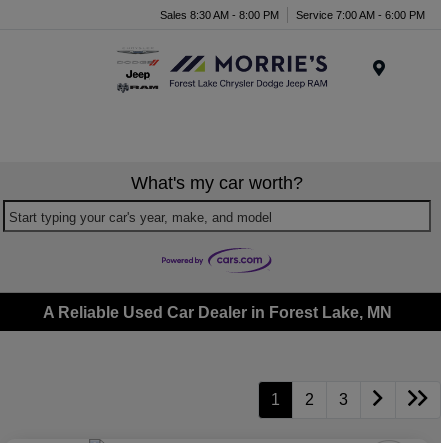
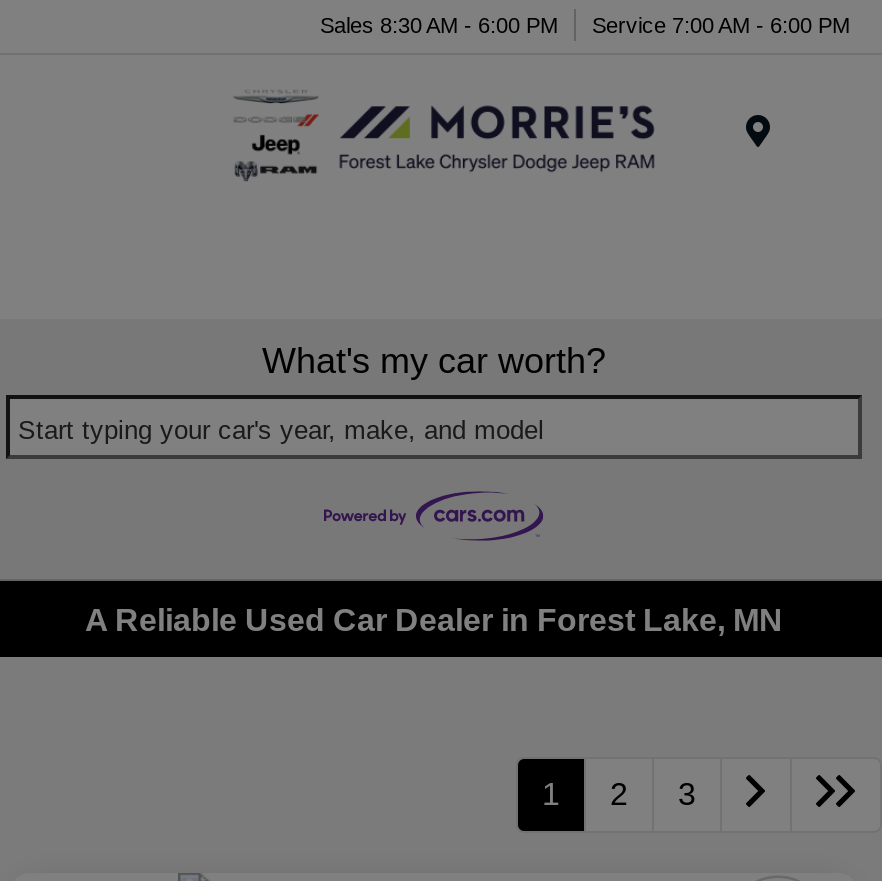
- Sales 8:30 AM - 8:00 PM Service 7:00 AM - 6:00 PM
+ Sales 8:30 AM - 6:00 PM Service 7:00 AM - 6:00 PM
